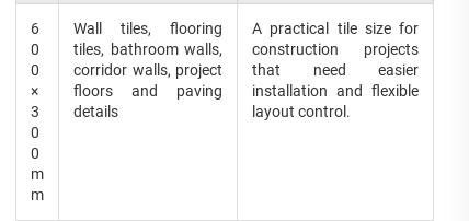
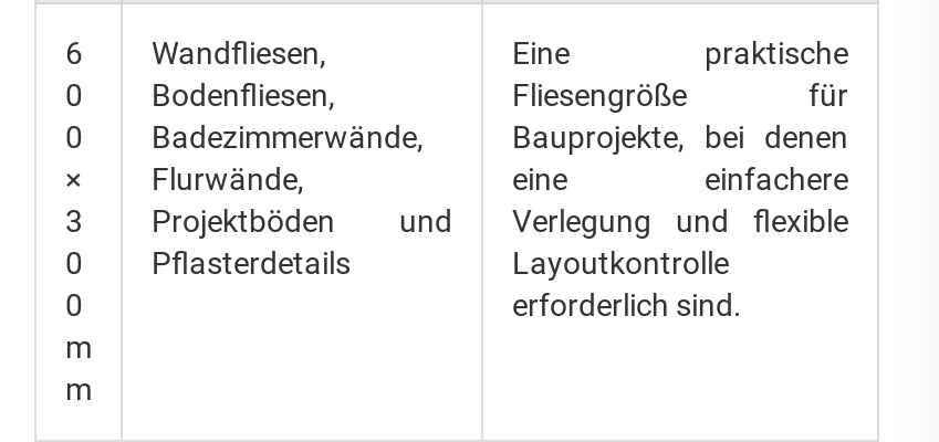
- Wall tiles, flooring
- tiles, bathroom walls,
- corridor walls, project
- floors and paving
- details
+ Wandfliesen,
+ Bodenfliesen,
+ Badezimmerwände,
+ Flurwände,
+ Projektböden und
+ Pflasterdetails

- A practical tile size for
- construction projects
- that need easier
- installation and flexible
- layout control.
+ Eine praktische
+ Fliesengröße für
+ Bauprojekte, bei denen
+ eine einfachere
+ Verlegung und flexible
+ Layoutkontrolle
+ erforderlich sind.
